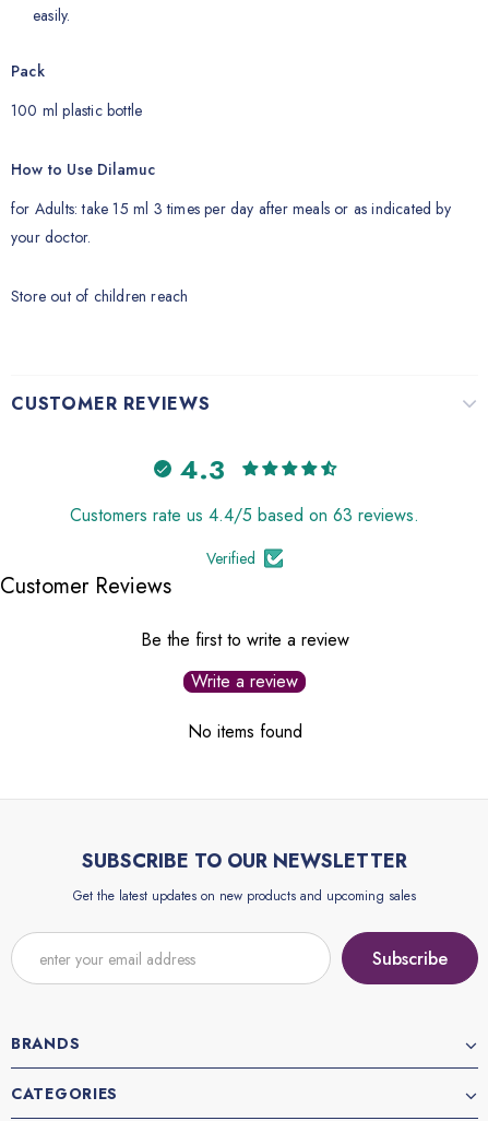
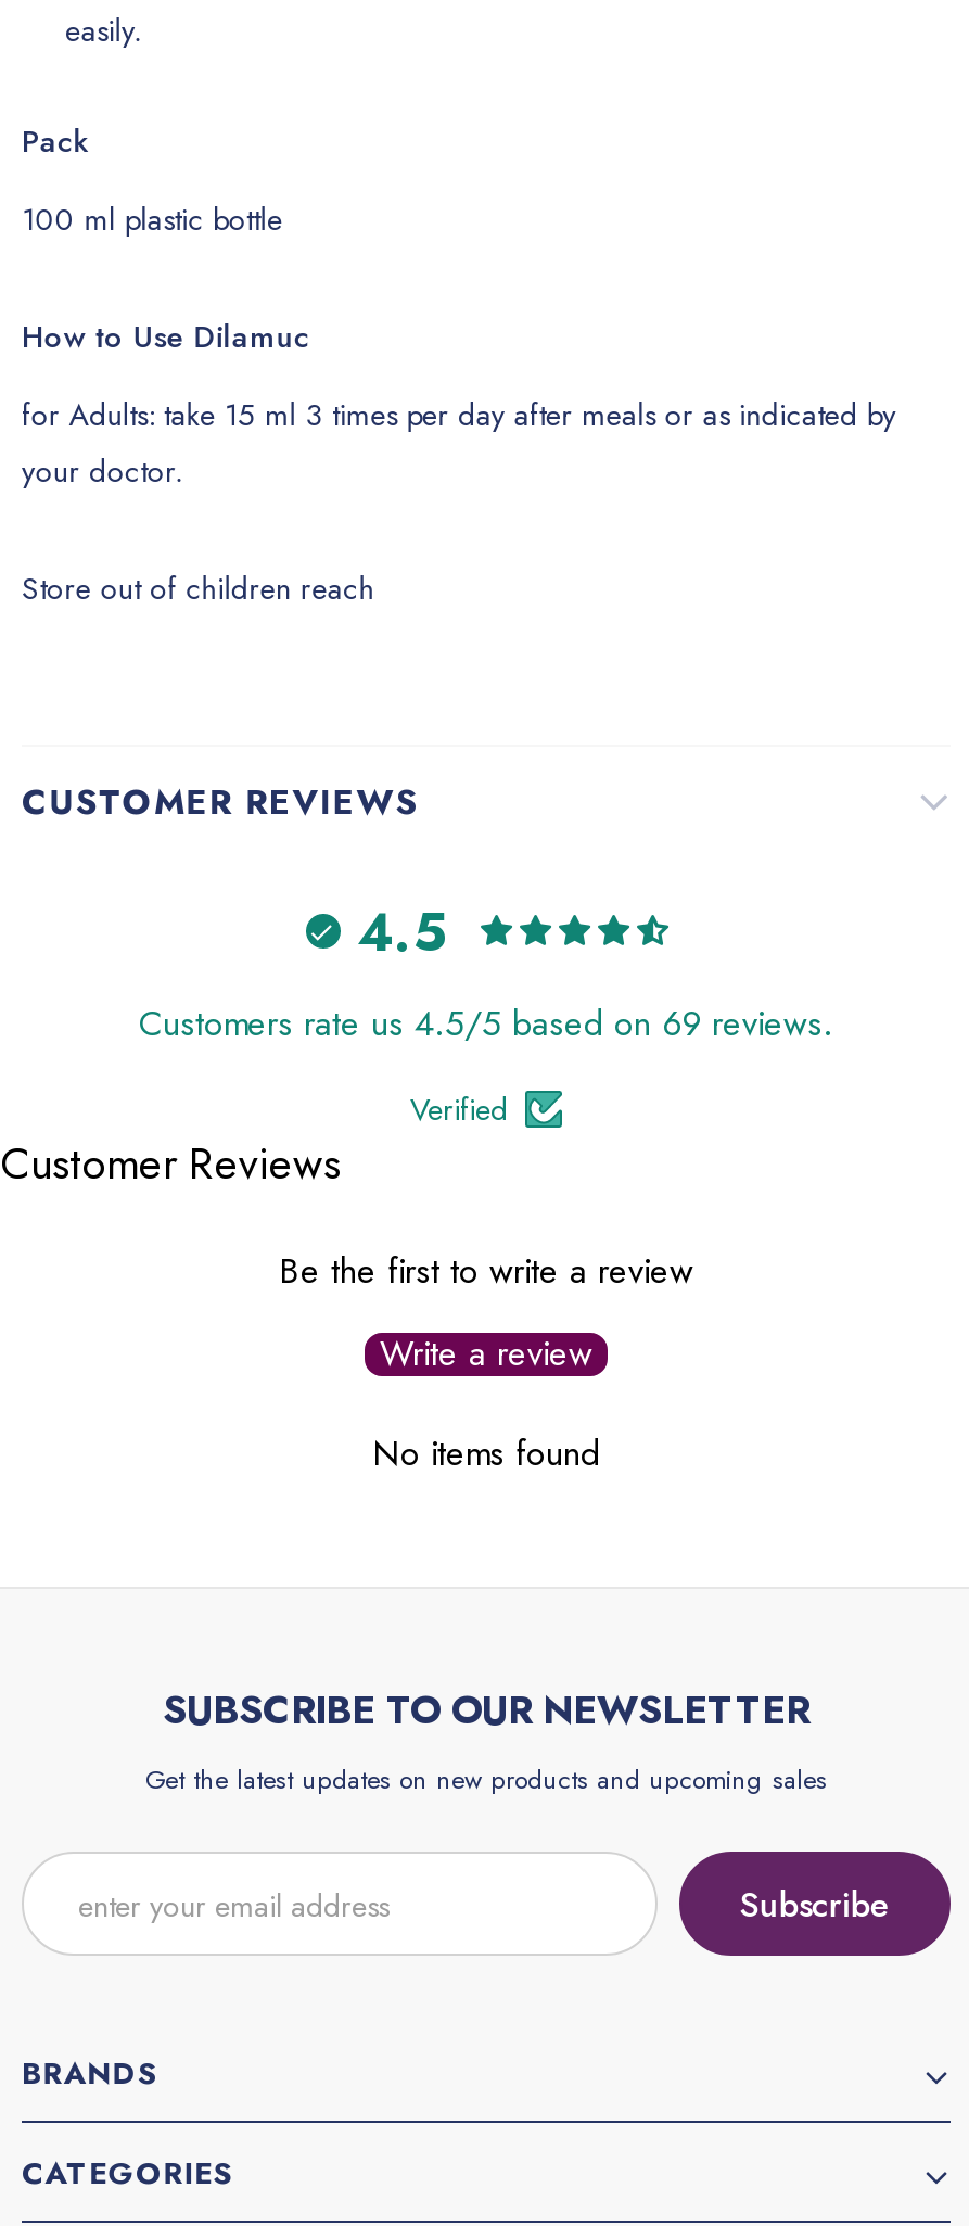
- 4.3
+ 4.5

- Customers rate us 4.4/5 based on 63 reviews.
+ Customers rate us 4.5/5 based on 69 reviews.
